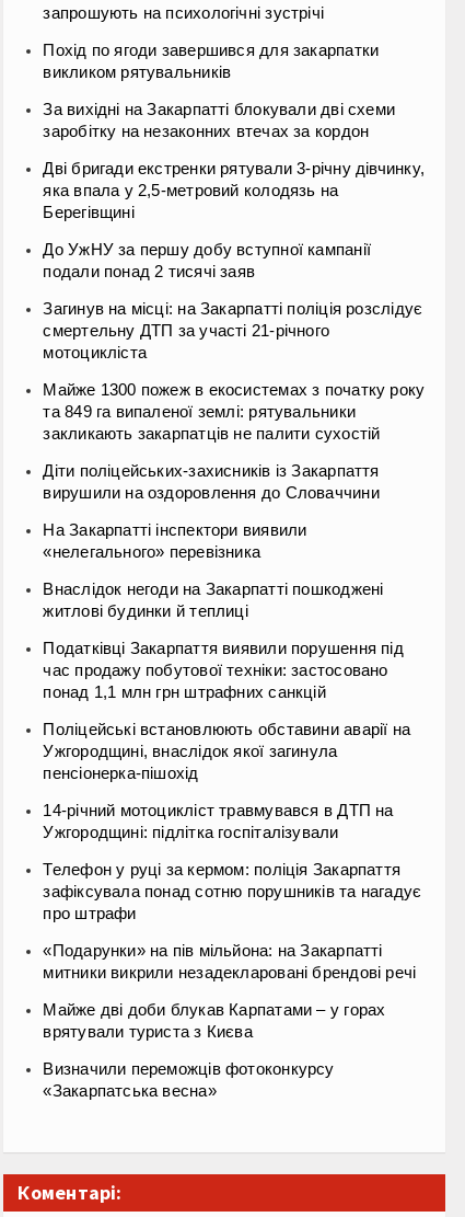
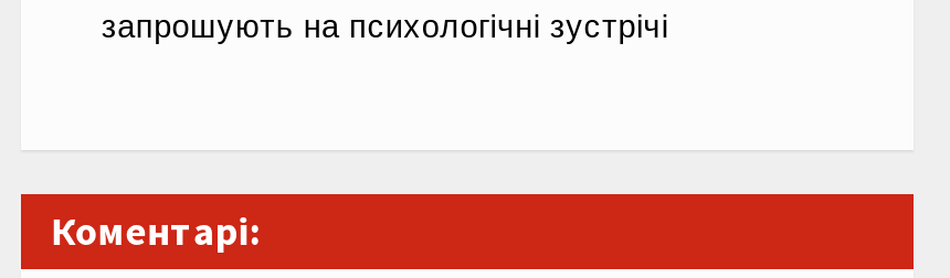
- Похід по ягоди завершився для закарпатки
- викликом рятувальників
- За вихідні на Закарпатті блокували дві схеми
- заробітку на незаконних втечах за кордон
- Дві бригади екстренки рятували 3-річну дівчинку,
- яка впала у 2,5-метровий колодязь на
- Берегівщині
- До УжНУ за першу добу вступної кампанії
- подали понад 2 тисячі заяв
- Загинув на місці: на Закарпатті поліція розслідує
- смертельну ДТП за участі 21-річного
- мотоцикліста
- Майже 1300 пожеж в екосистемах з початку року
- та 849 га випаленої землі: рятувальники
- закликають закарпатців не палити сухостій
- Діти поліцейських-захисників із Закарпаття
- вирушили на оздоровлення до Словаччини
- На Закарпатті інспектори виявили
- «нелегального» перевізника
- Внаслідок негоди на Закарпатті пошкоджені
- житлові будинки й теплиці
- Податківці Закарпаття виявили порушення під
- час продажу побутової техніки: застосовано
- понад 1,1 млн грн штрафних санкцій
- Поліцейські встановлюють обставини аварії на
- Ужгородщині, внаслідок якої загинула
- пенсіонерка-пішохід
- 14-річний мотоцикліст травмувався в ДТП на
- Ужгородщині: підлітка госпіталізували
- Телефон у руці за кермом: поліція Закарпаття
- зафіксувала понад сотню порушників та нагадує
- про штрафи
- «Подарунки» на пів мільйона: на Закарпатті
- митники викрили незадекларовані брендові речі
- Майже дві доби блукав Карпатами – у горах
- врятували туриста з Києва
- Визначили переможців фотоконкурсу
- «Закарпатська весна»
